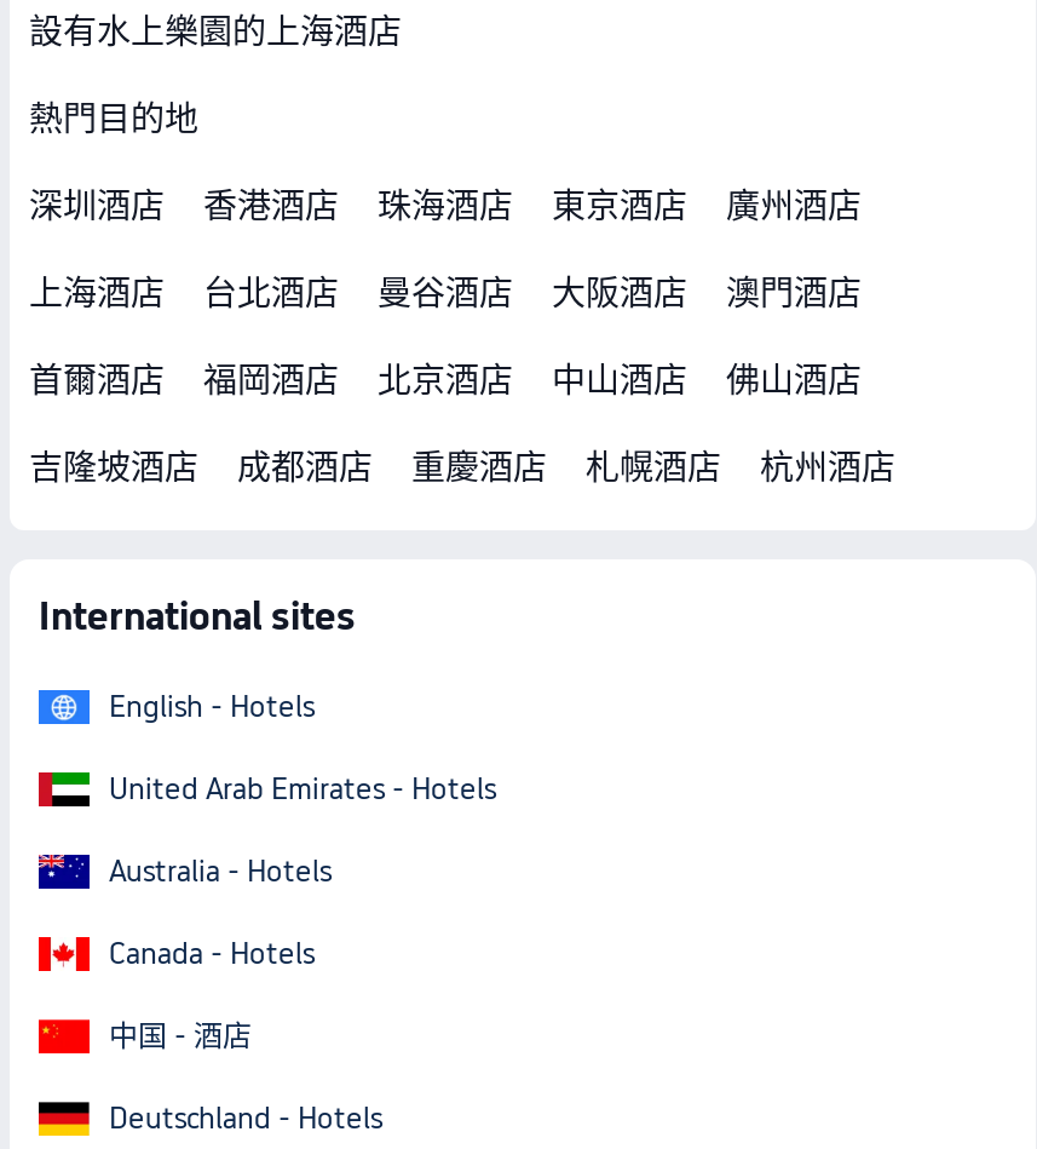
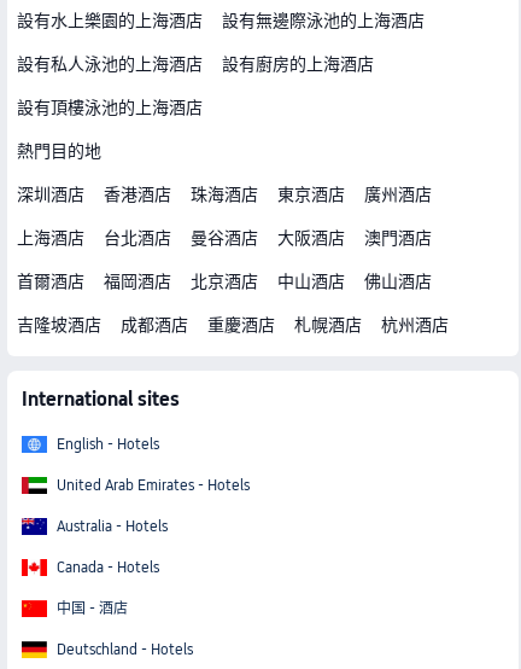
+ 設有無邊際泳池的上海酒店
+ 設有私人泳池的上海酒店
+ 設有廚房的上海酒店
+ 設有頂樓泳池的上海酒店
